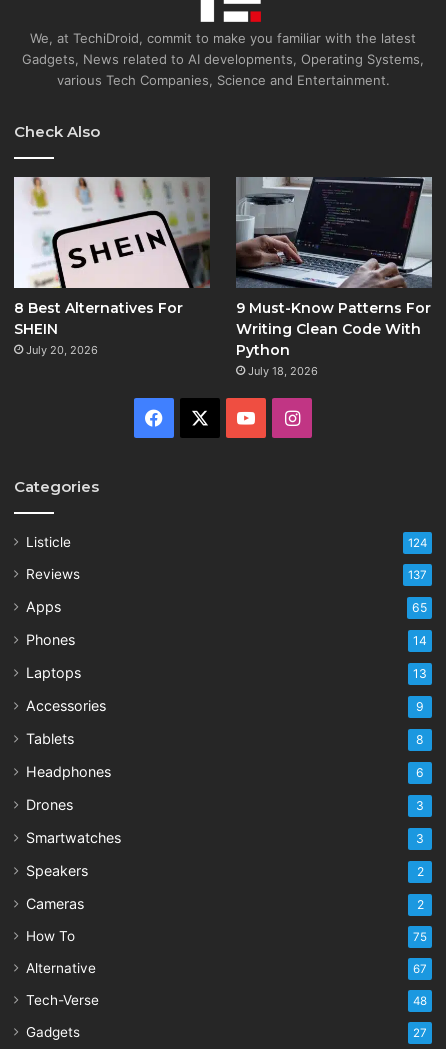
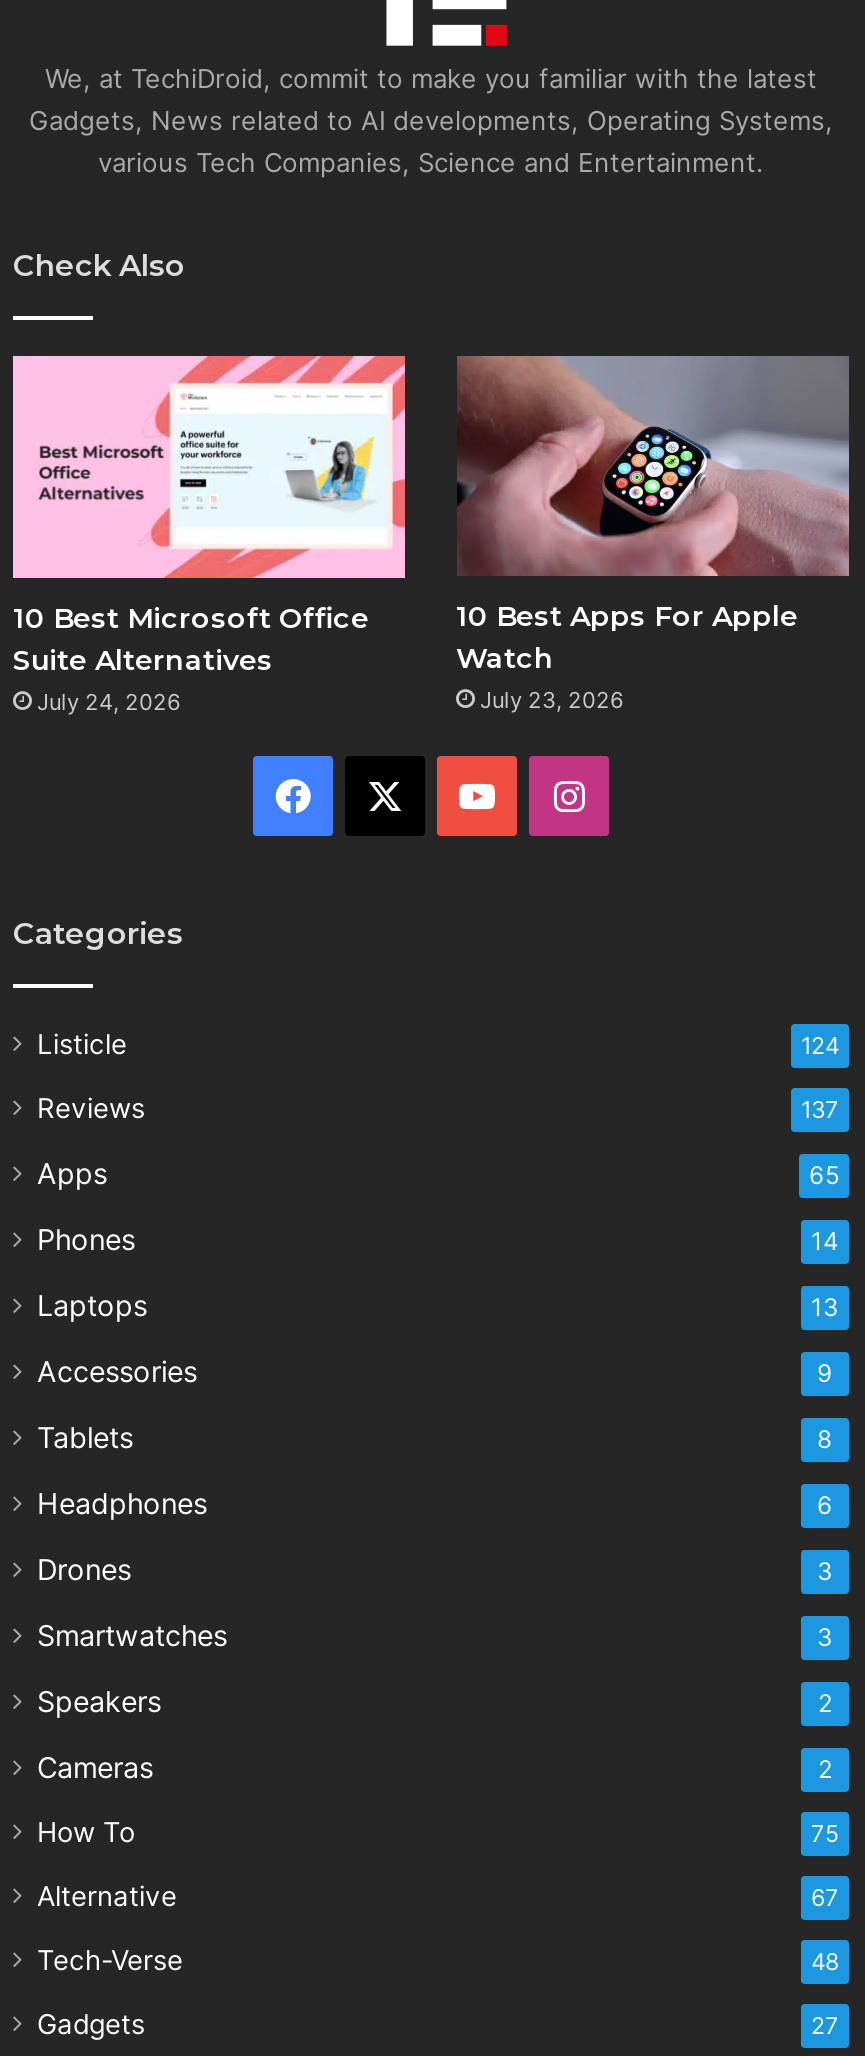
- [image]
- 8 Best Alternatives For
- SHEIN
- July 20, 2026
+ [image]
+ 10 Best Microsoft Office
+ Suite Alternatives
+ July 24, 2026

- [image]
- 9 Must-Know Patterns For
- Writing Clean Code With
- Python
- July 18, 2026
+ [image]
+ 10 Best Apps For Apple
+ Watch
+ July 23, 2026
